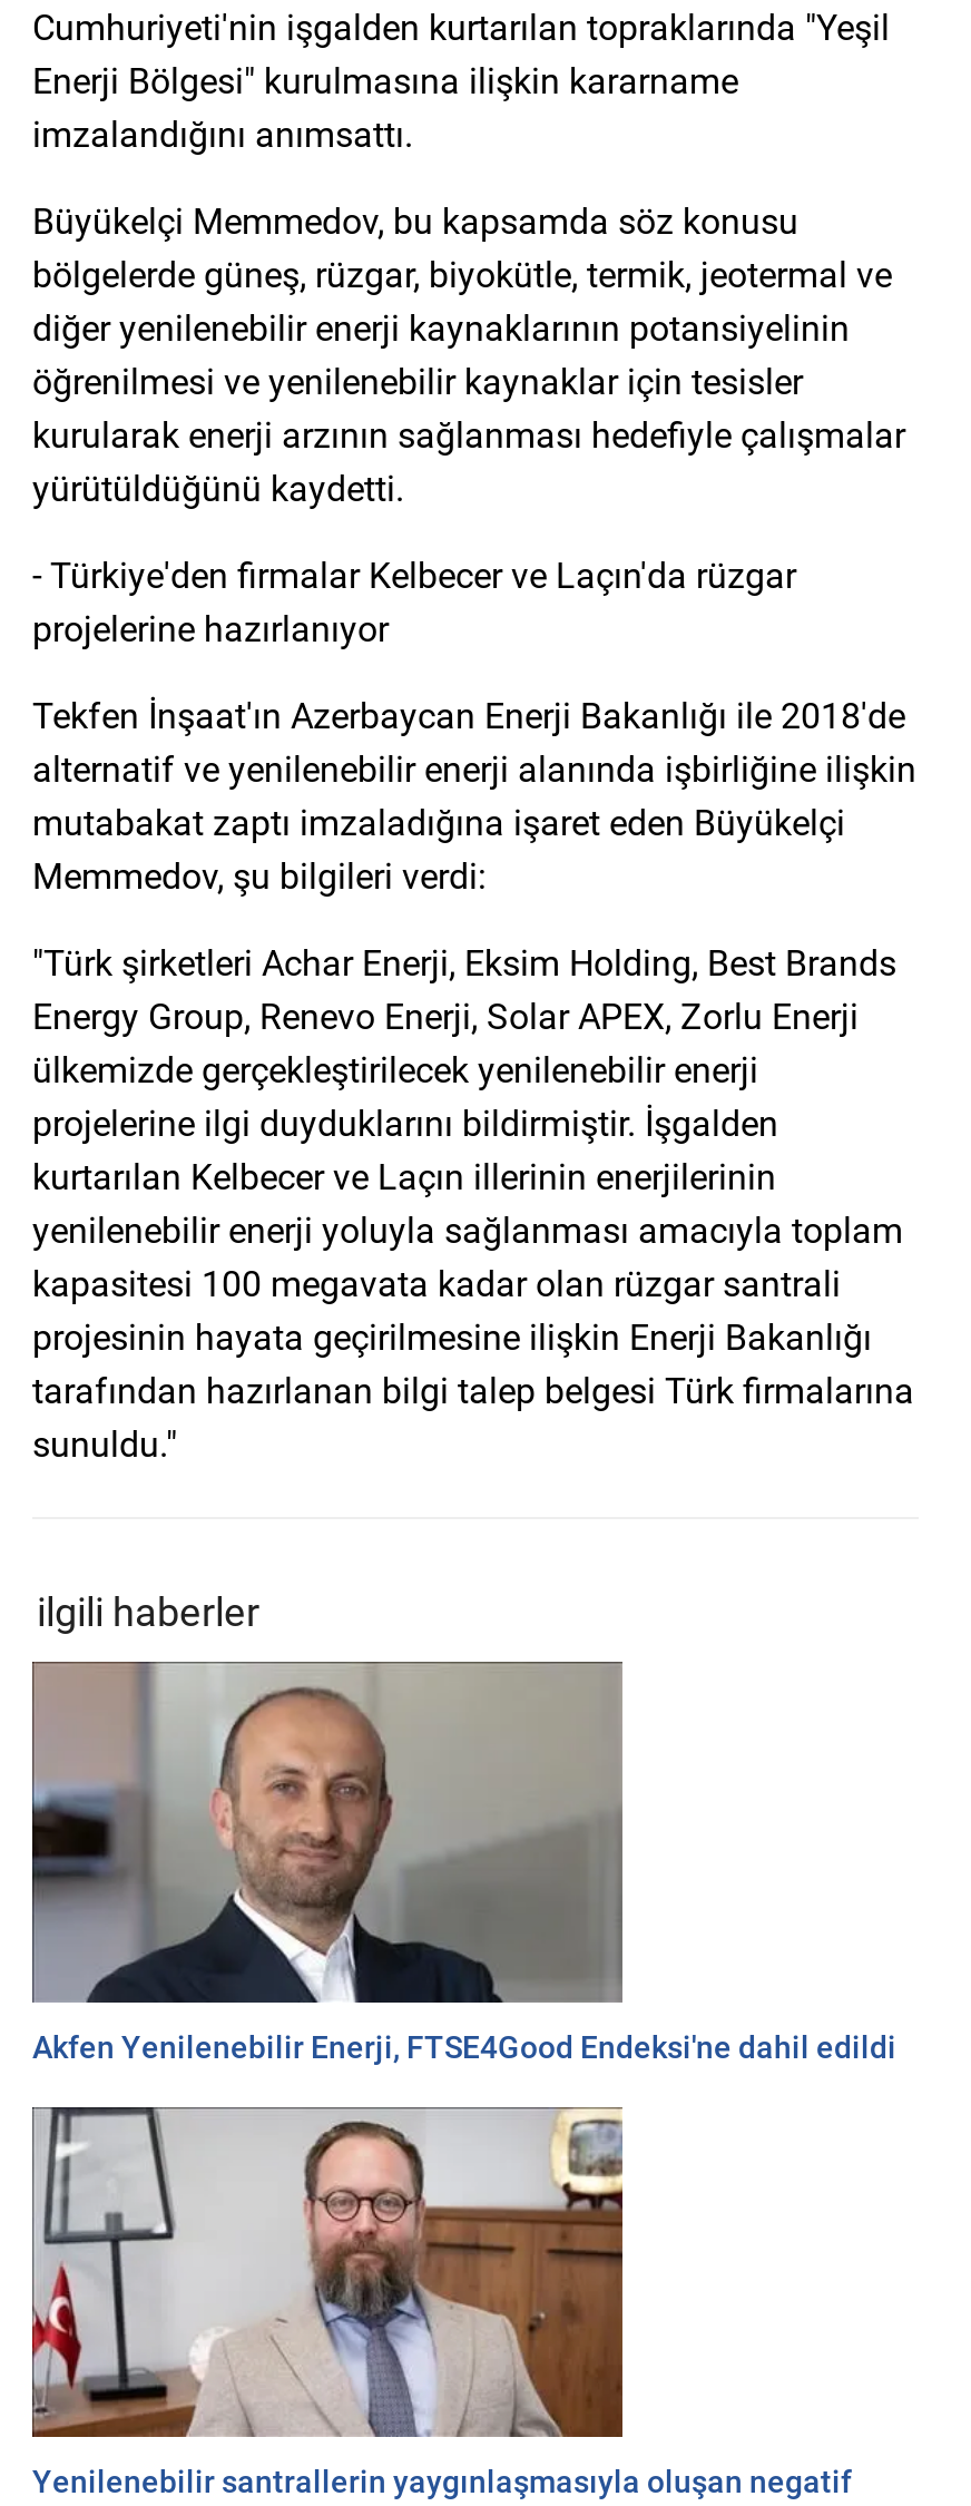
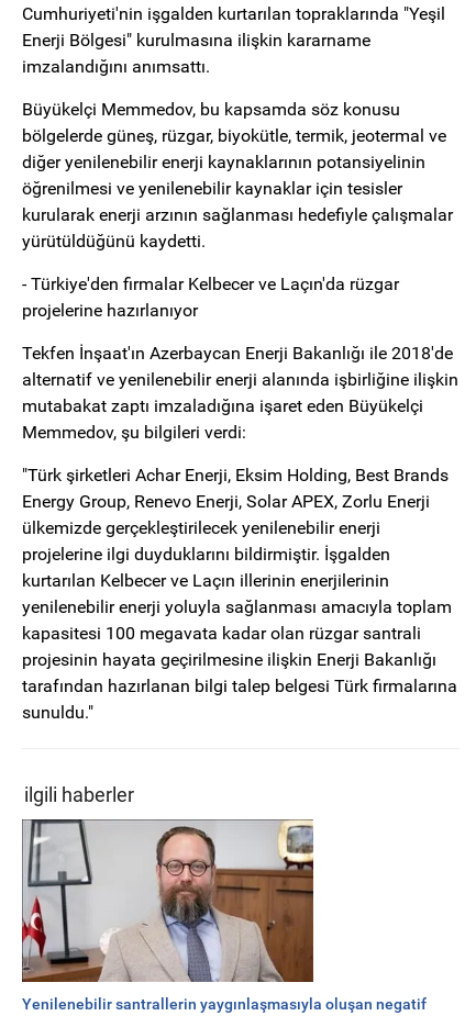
- [image]
- Akfen Yenilenebilir Enerji, FTSE4Good Endeksi'ne dahil edildi
